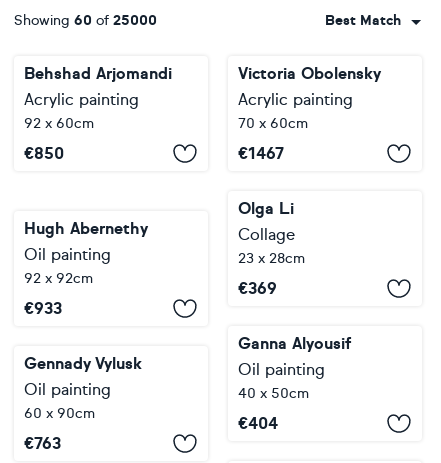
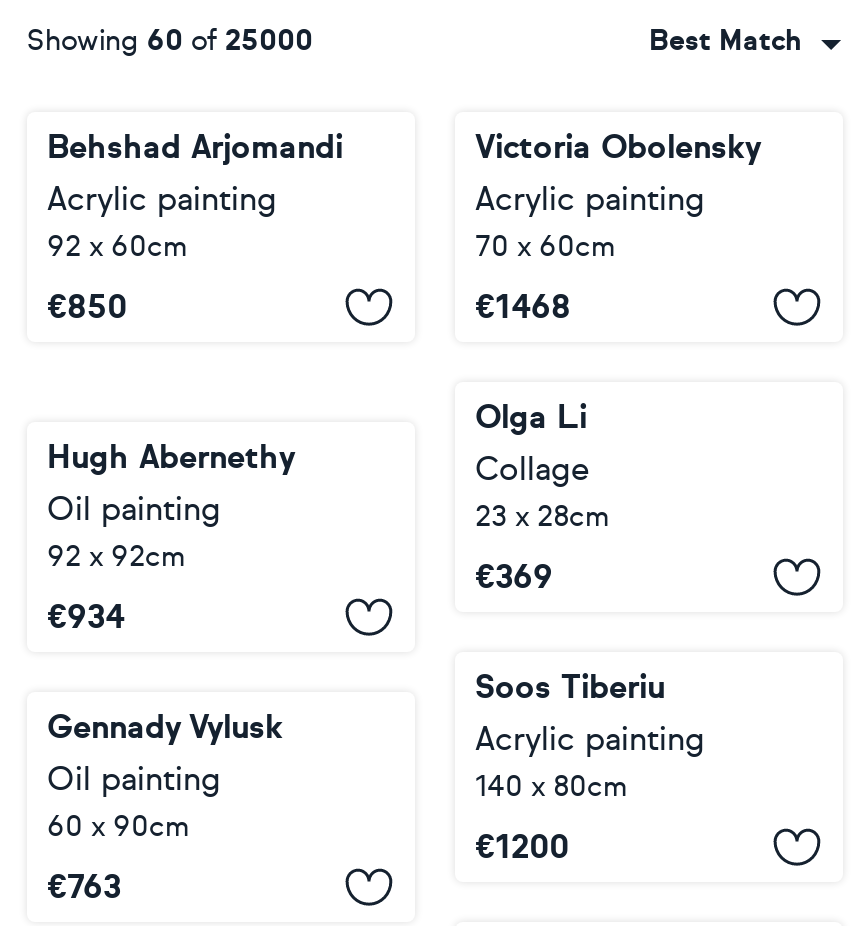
- €1467
+ €1468

- €933
+ €934

- Ganna Alyousif
- Oil painting
- 40 x 50cm
+ Soos Tiberiu
+ Acrylic painting
+ 140 x 80cm

- €404
+ €1200
